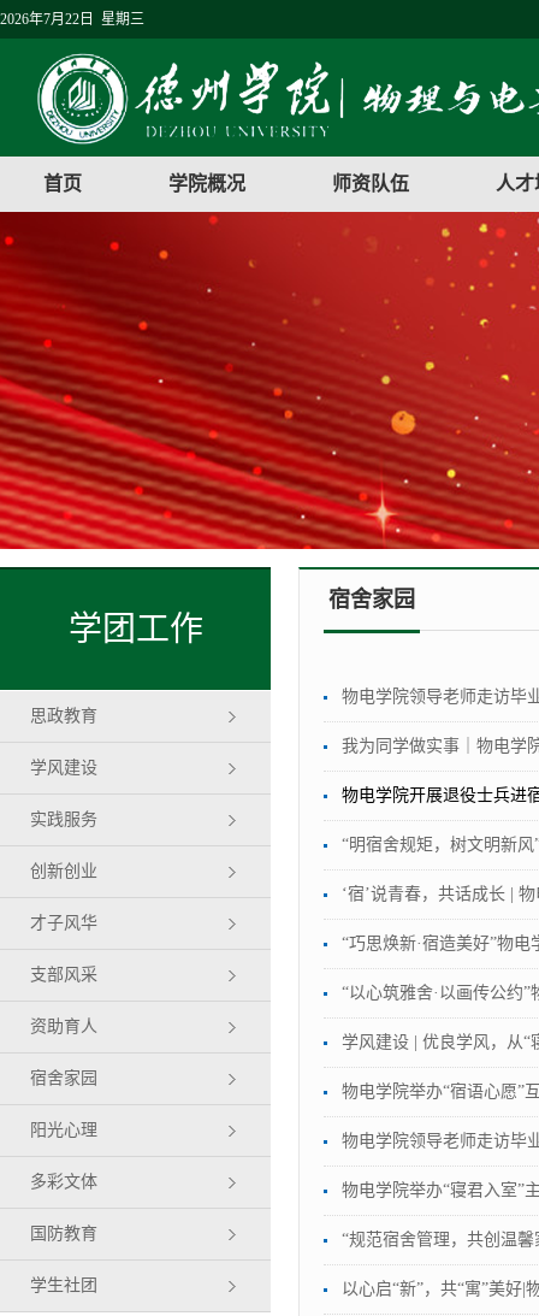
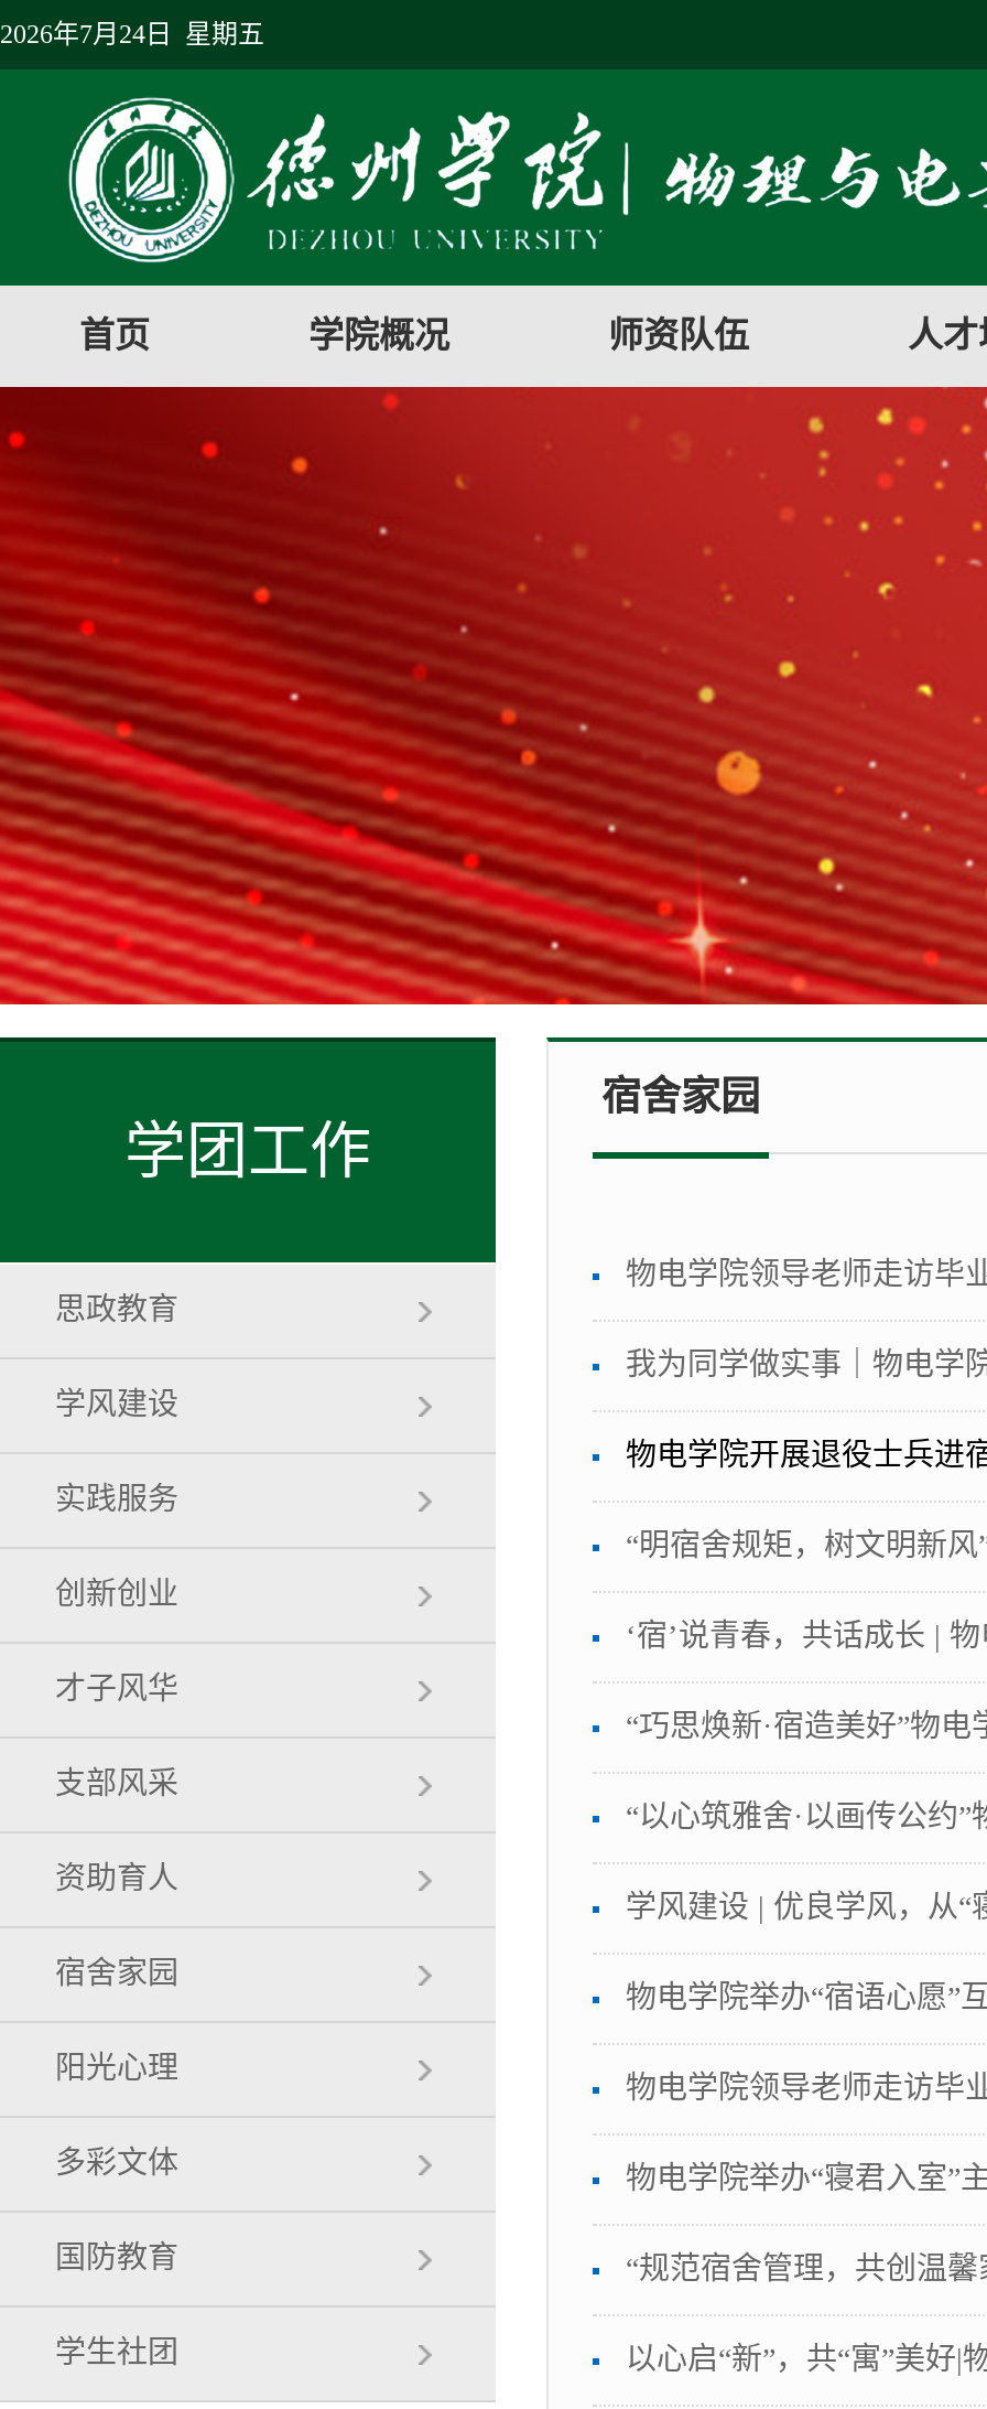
- 2026年7月22日 星期三
+ 2026年7月24日 星期五
